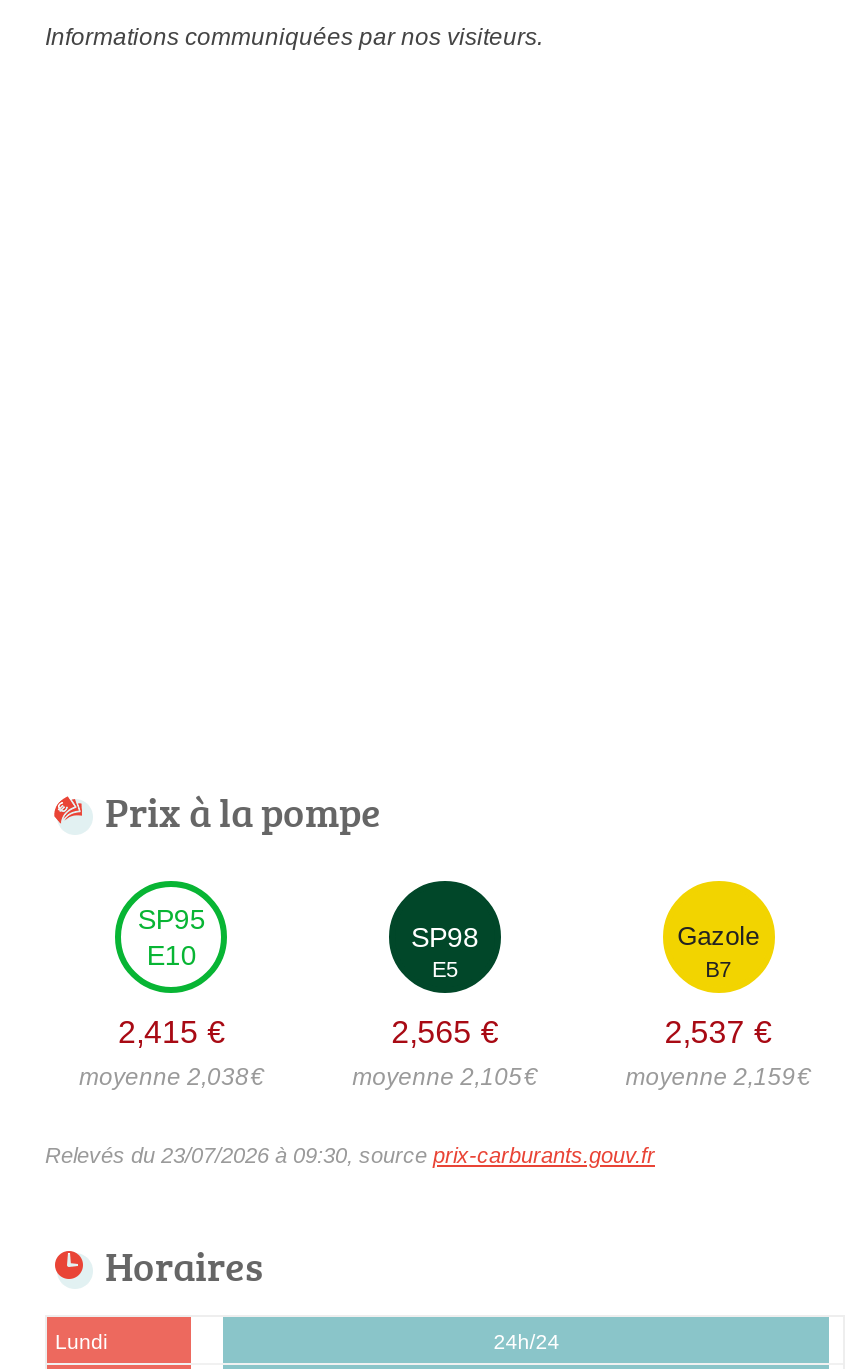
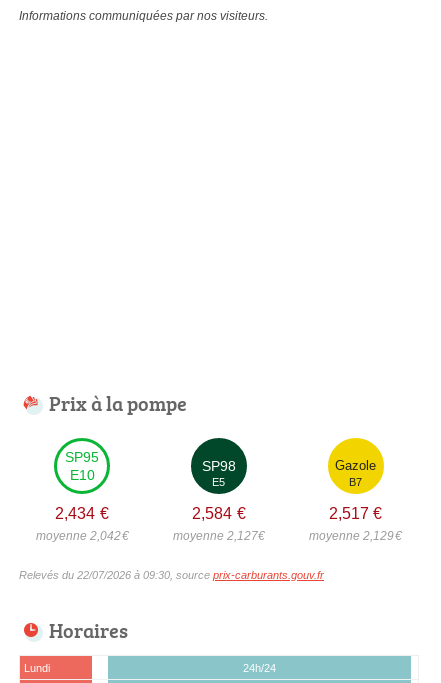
- 2,415 €
+ 2,434 €

- 2,565 €
+ 2,584 €

- 2,537 €
+ 2,517 €

- moyenne 2,038€
+ moyenne 2,042€

- moyenne 2,105€
+ moyenne 2,127€

- moyenne 2,159€
+ moyenne 2,129€

- Relevés du 23/07/2026 à 09:30, source prix-carburants.gouv.fr
+ Relevés du 22/07/2026 à 09:30, source prix-carburants.gouv.fr
